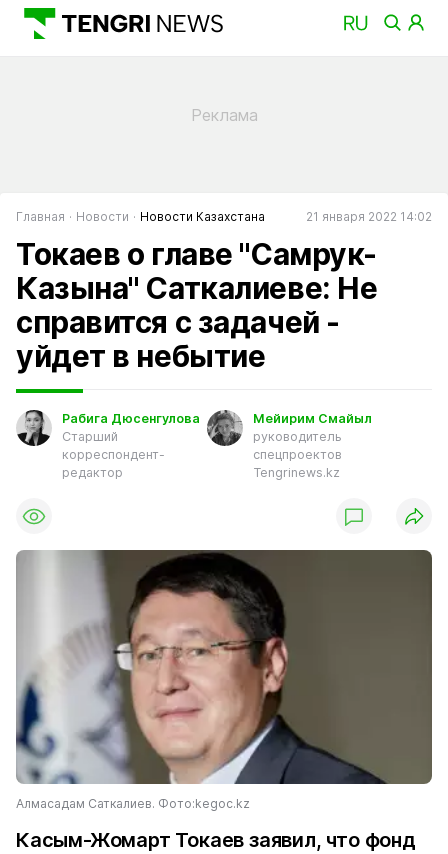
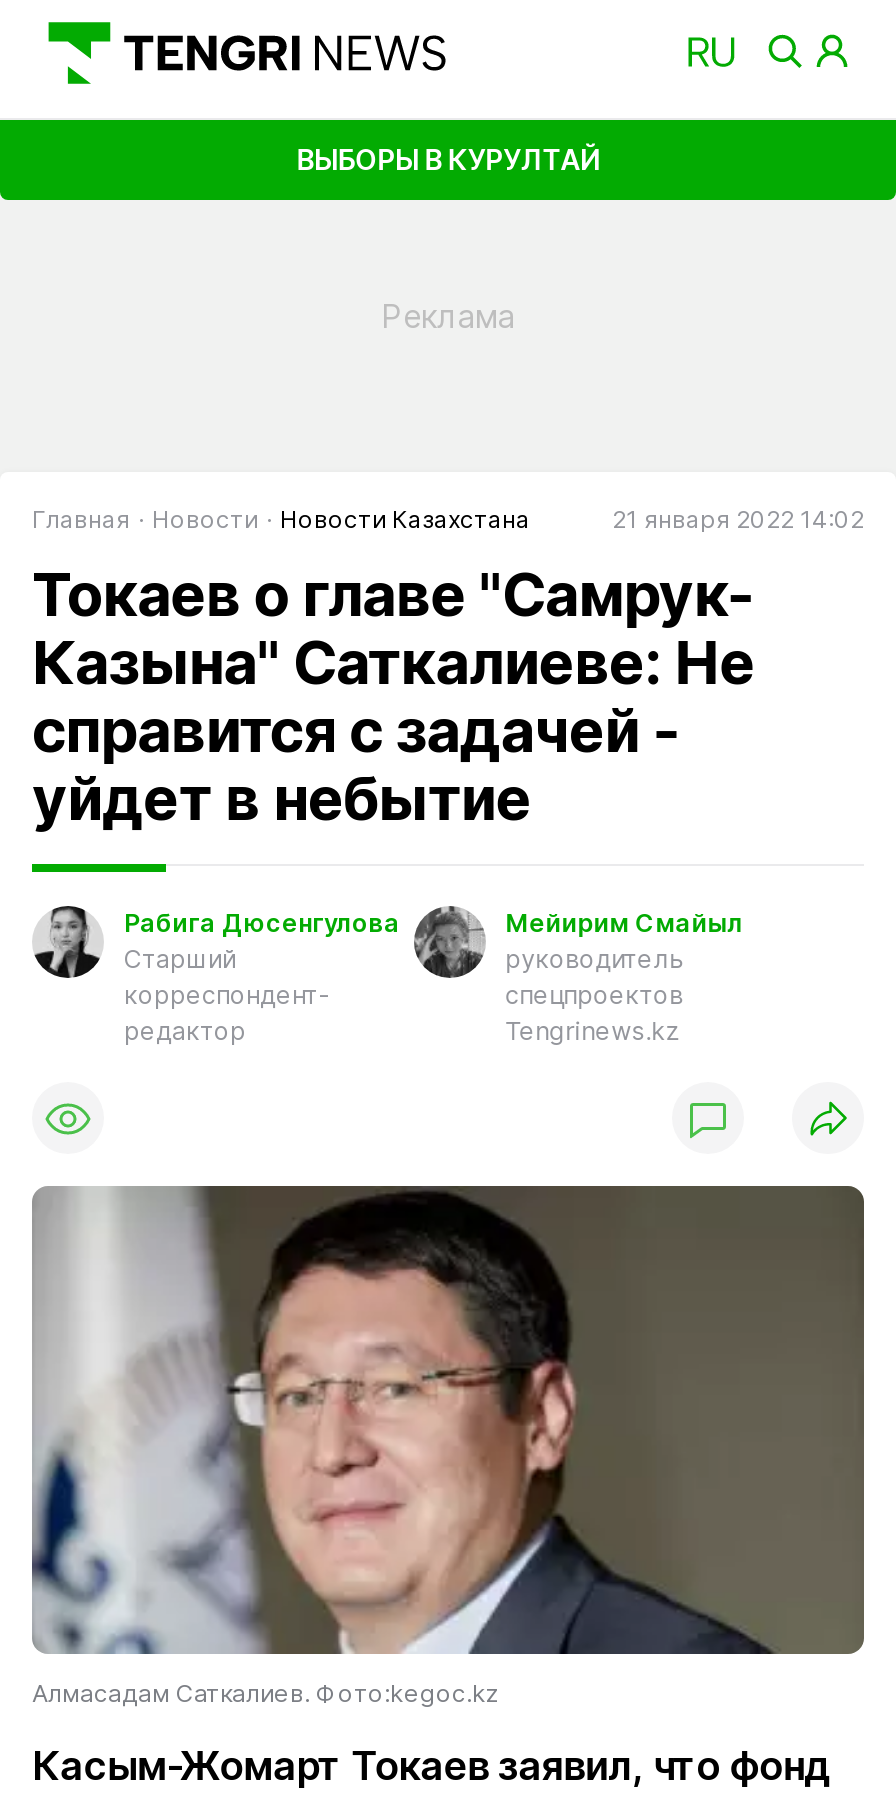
+ ВЫБОРЫ В КУРУЛТАЙ
